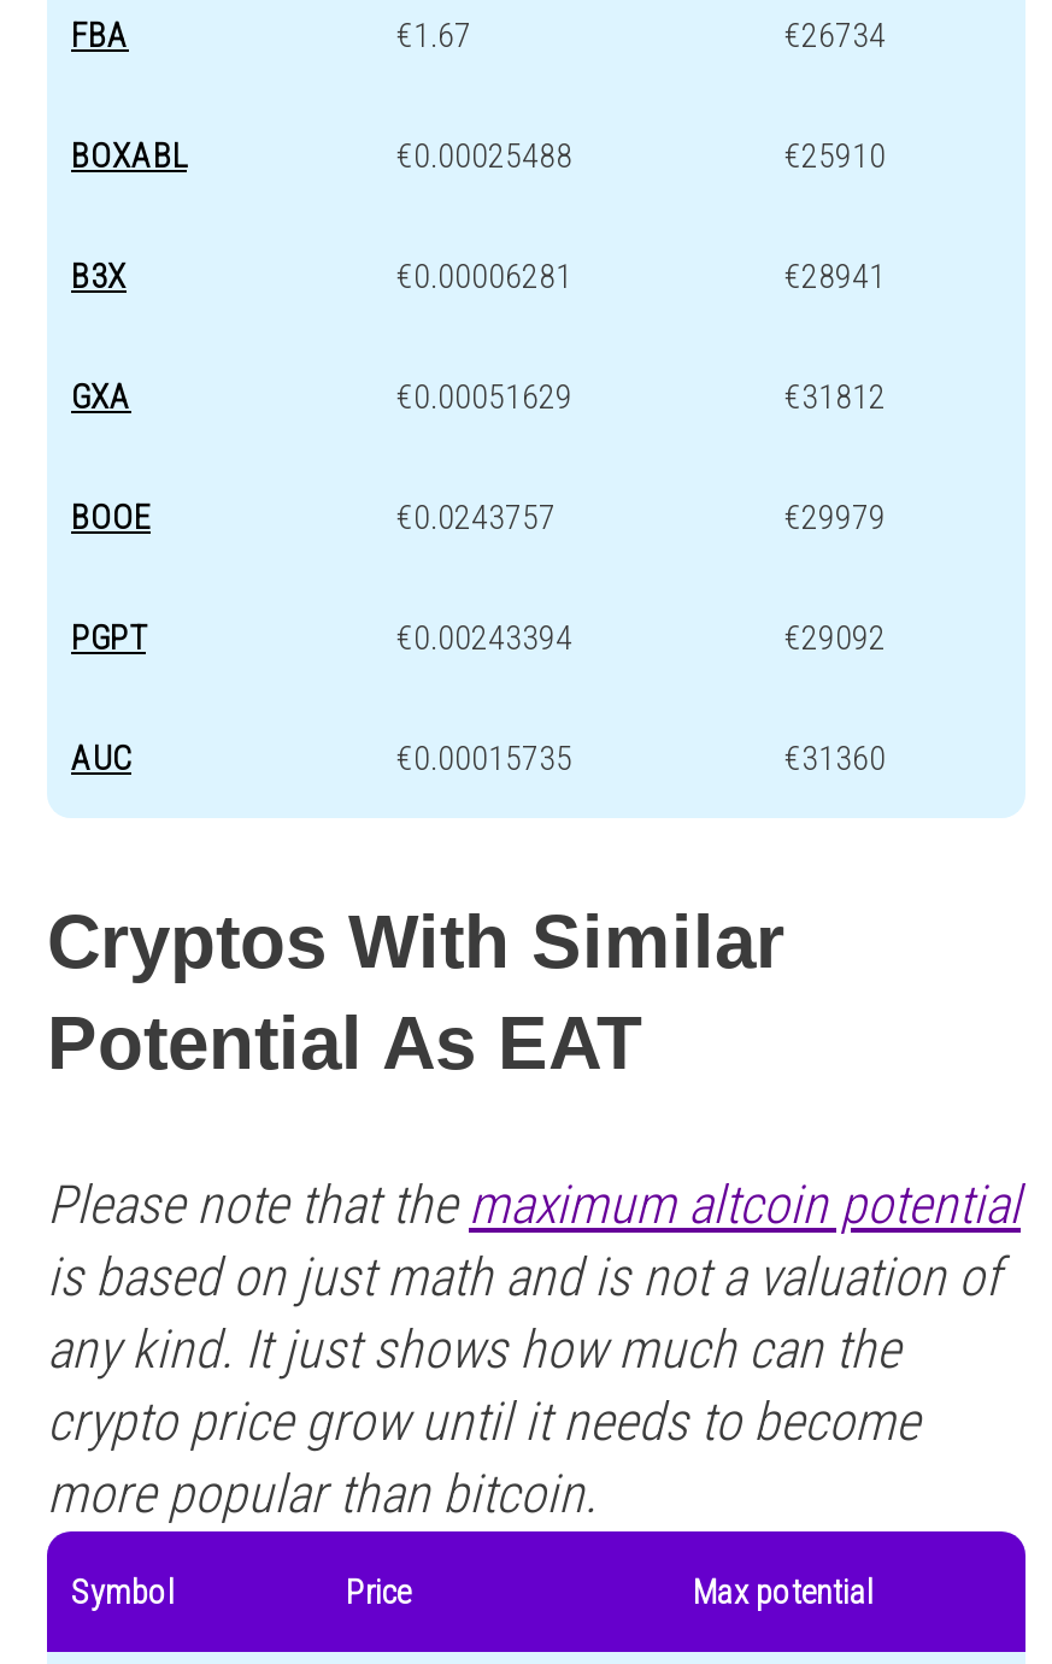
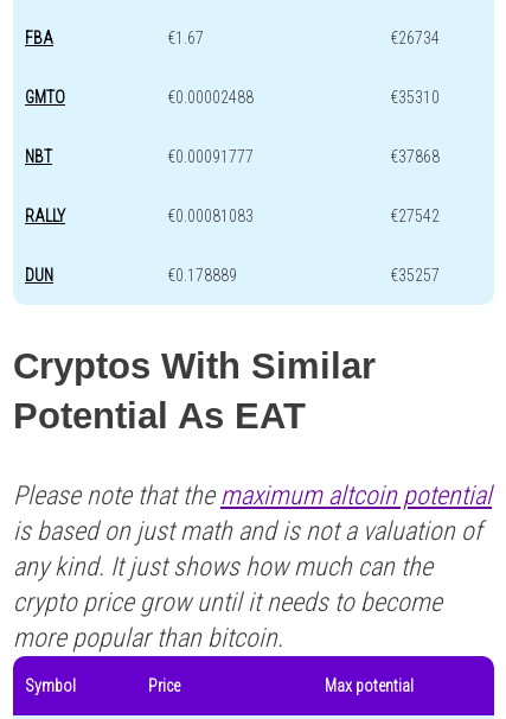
- BOXABL
- €0.00025488
- €25910
- B3X
- €0.00006281
- €28941
- GXA
- €0.00051629
- €31812
- BOOE
- €0.0243757
- €29979
- PGPT
- €0.00243394
- €29092
- AUC
- €0.00015735
- €31360
+ GMTO
+ €0.00002488
+ €35310
+ NBT
+ €0.00091777
+ €37868
+ RALLY
+ €0.00081083
+ €27542
+ DUN
+ €0.178889
+ €35257
